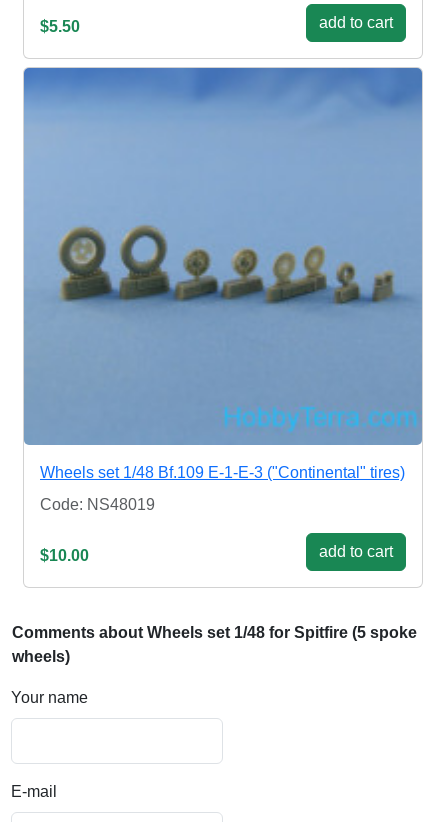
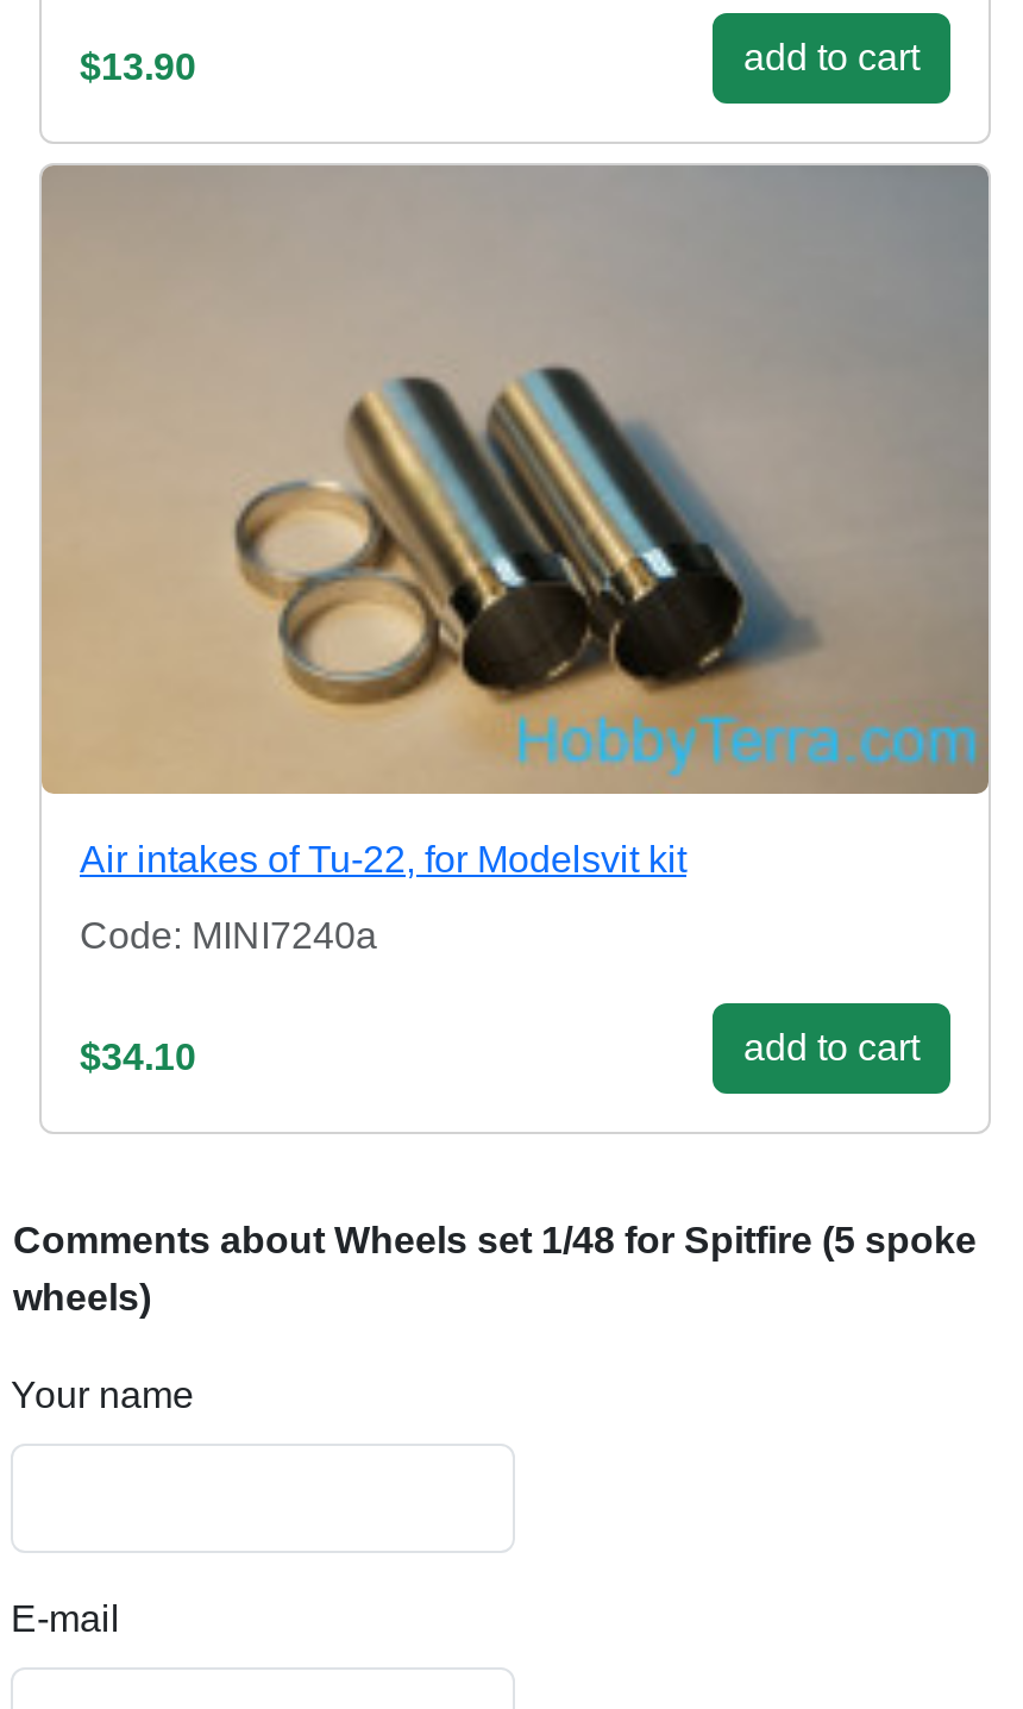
- $5.50
+ $13.90

- [image]
- Wheels set 1/48 Bf.109 E-1-E-3 ("Continental" tires)
+ [image]
+ Air intakes of Tu-22, for Modelsvit kit

- Code: NS48019
+ Code: MINI7240a

- $10.00
+ $34.10
